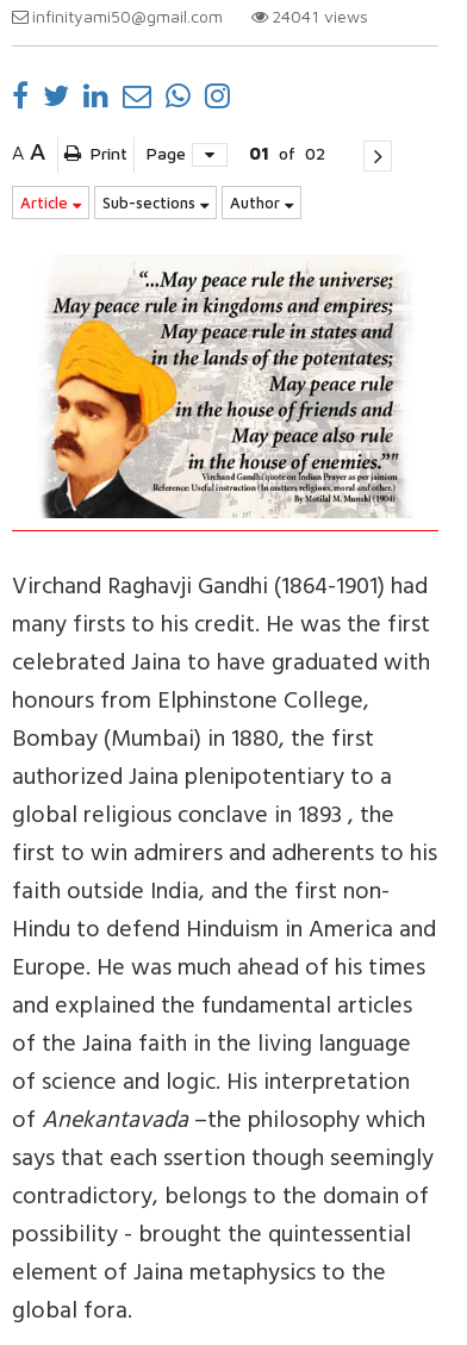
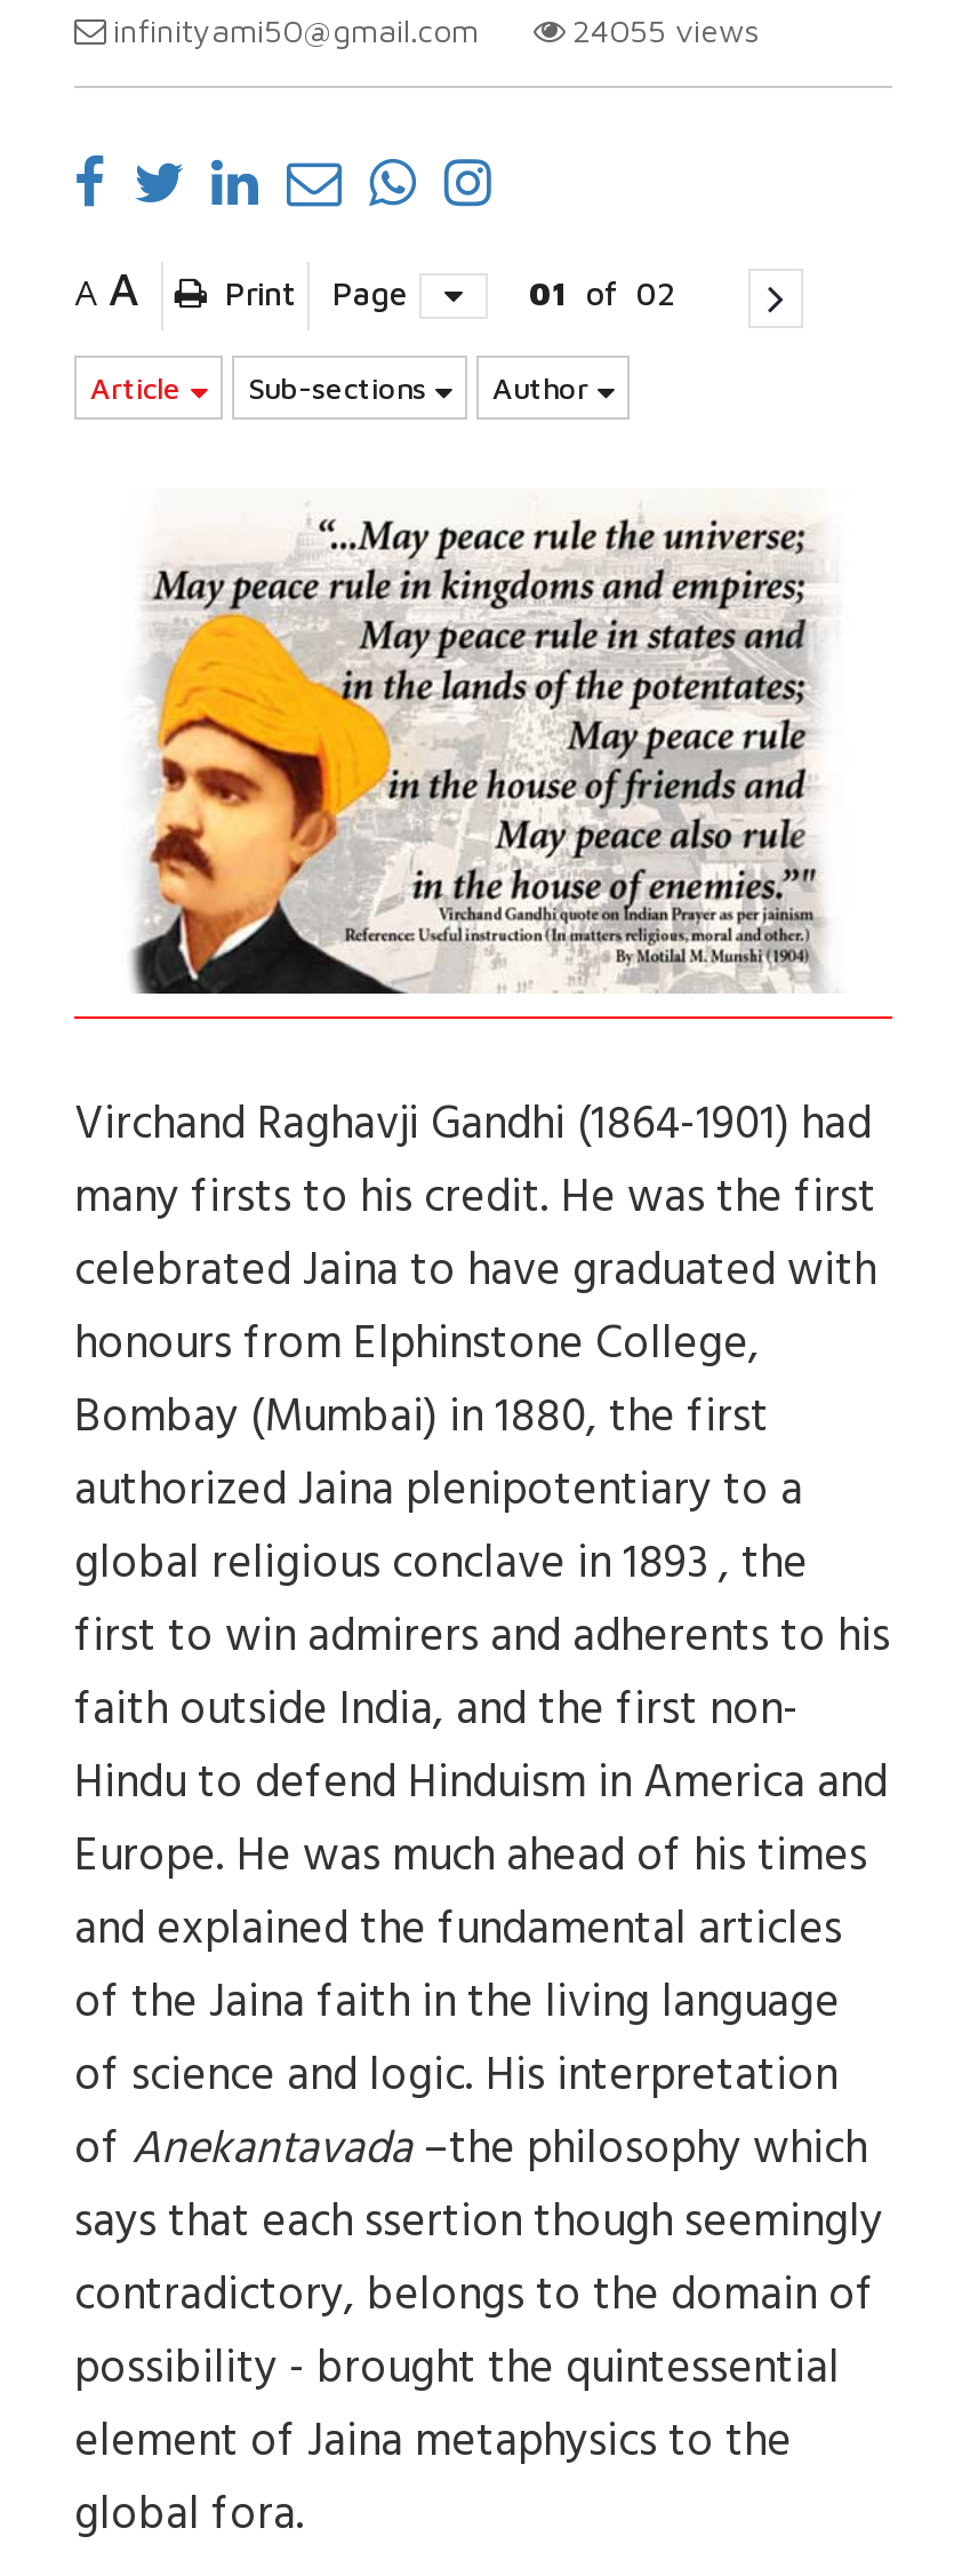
- 24041 views
+ 24055 views
